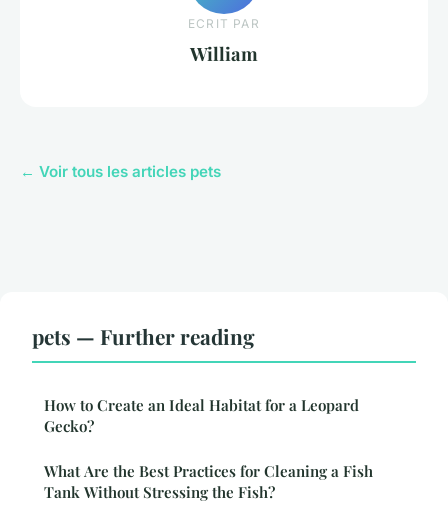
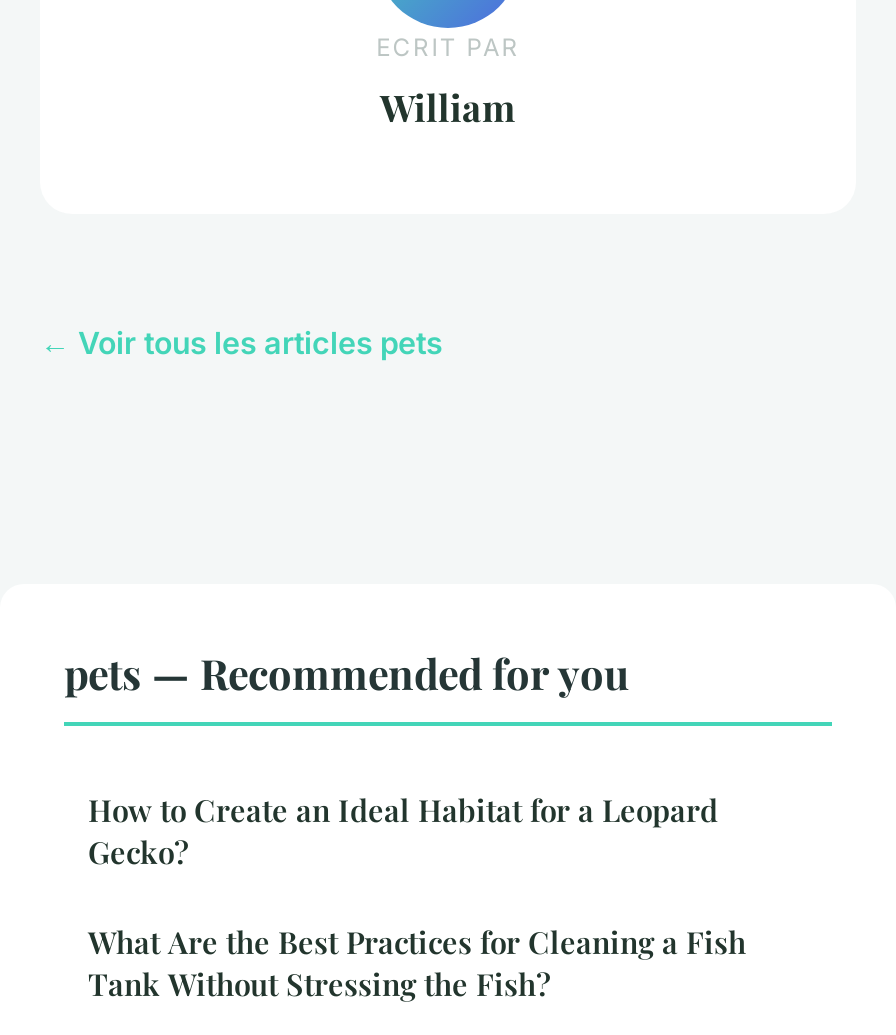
- pets — Further reading
+ pets — Recommended for you
